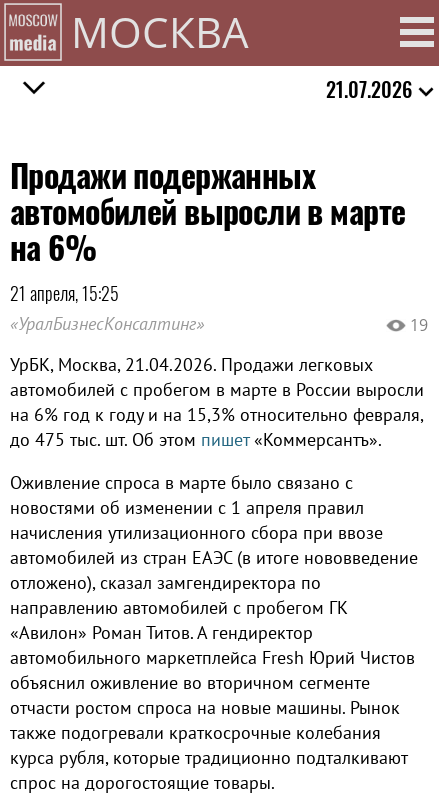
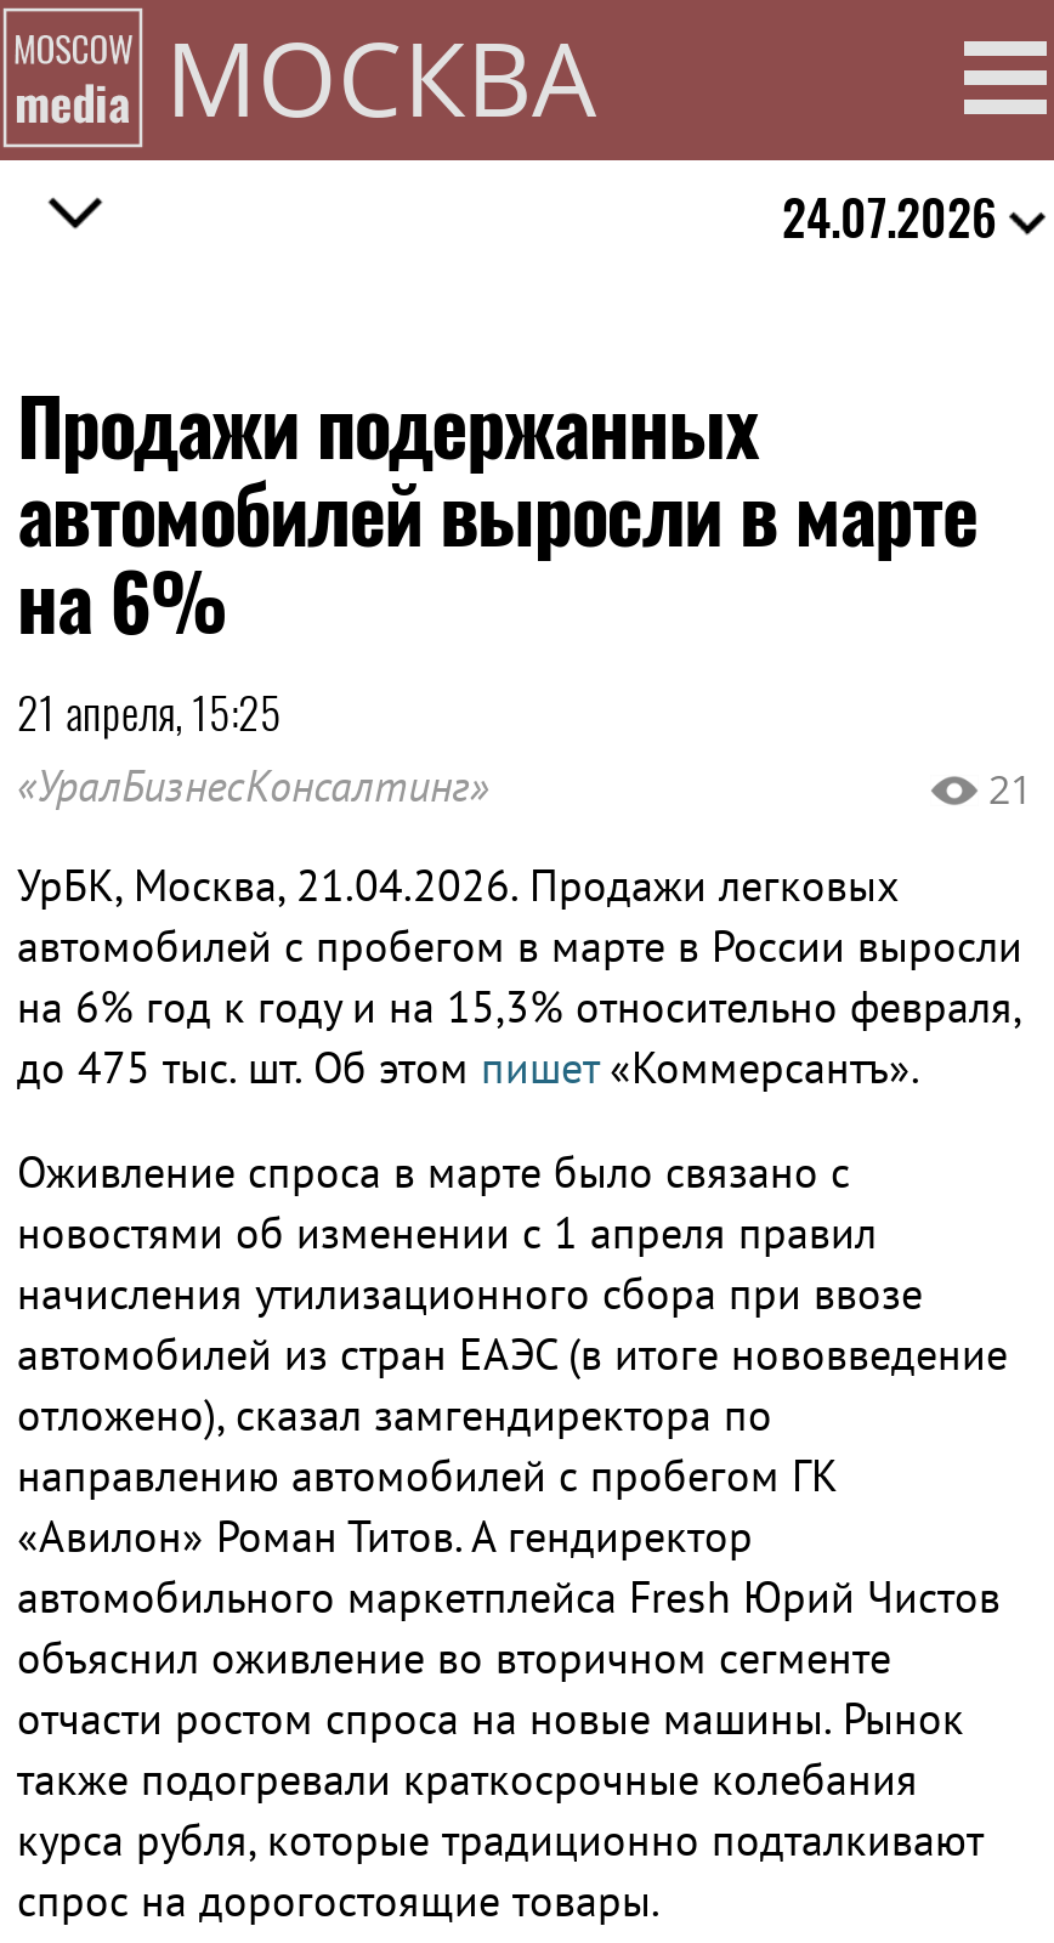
- 21.07.2026
+ 24.07.2026

- 19
+ 21
